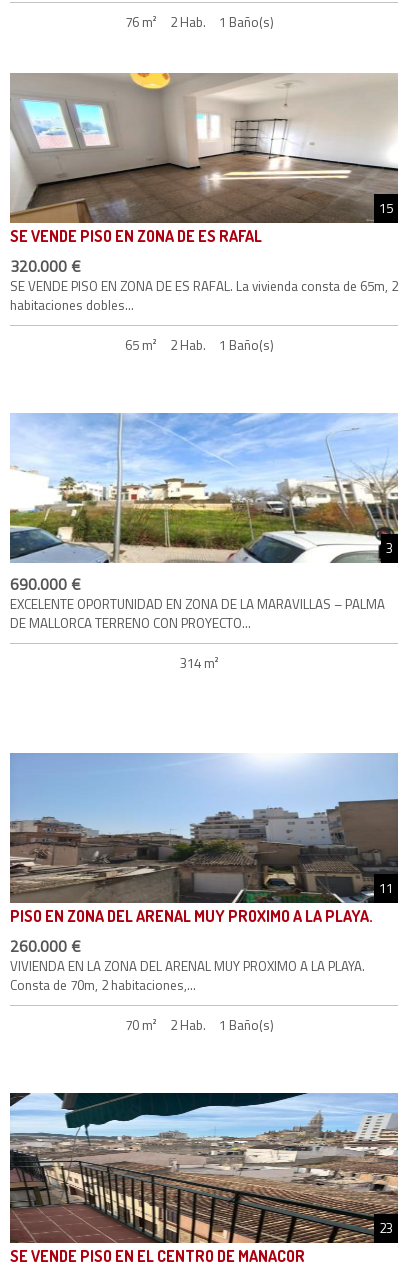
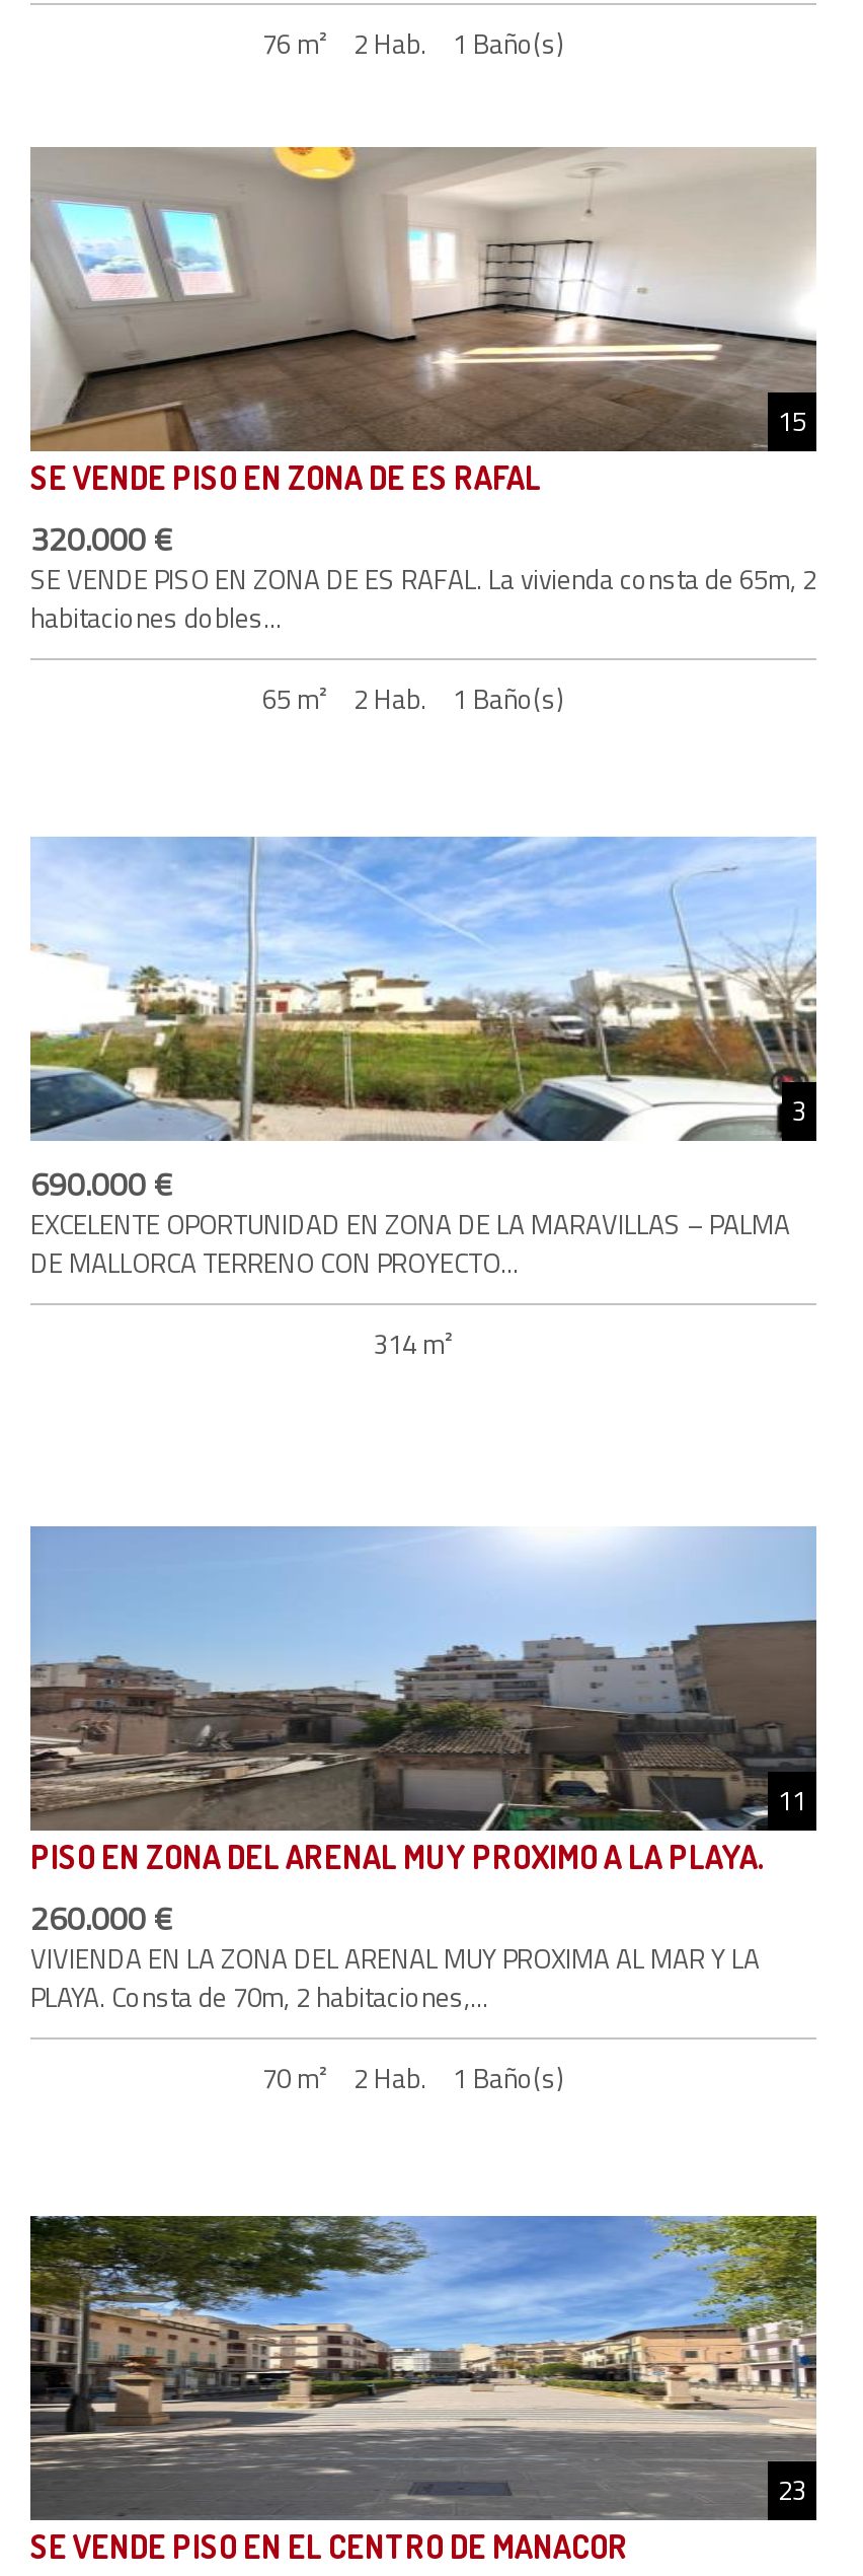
- VIVIENDA EN LA ZONA DEL ARENAL MUY PROXIMO A LA PLAYA.
- Consta de 70m, 2 habitaciones,...
+ VIVIENDA EN LA ZONA DEL ARENAL MUY PROXIMA AL MAR Y LA
+ PLAYA. Consta de 70m, 2 habitaciones,...

- [image]
+ [image]
